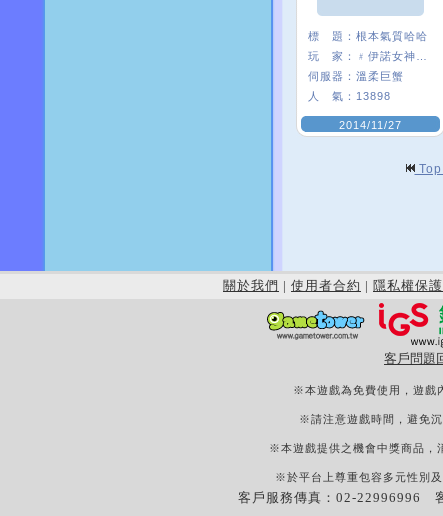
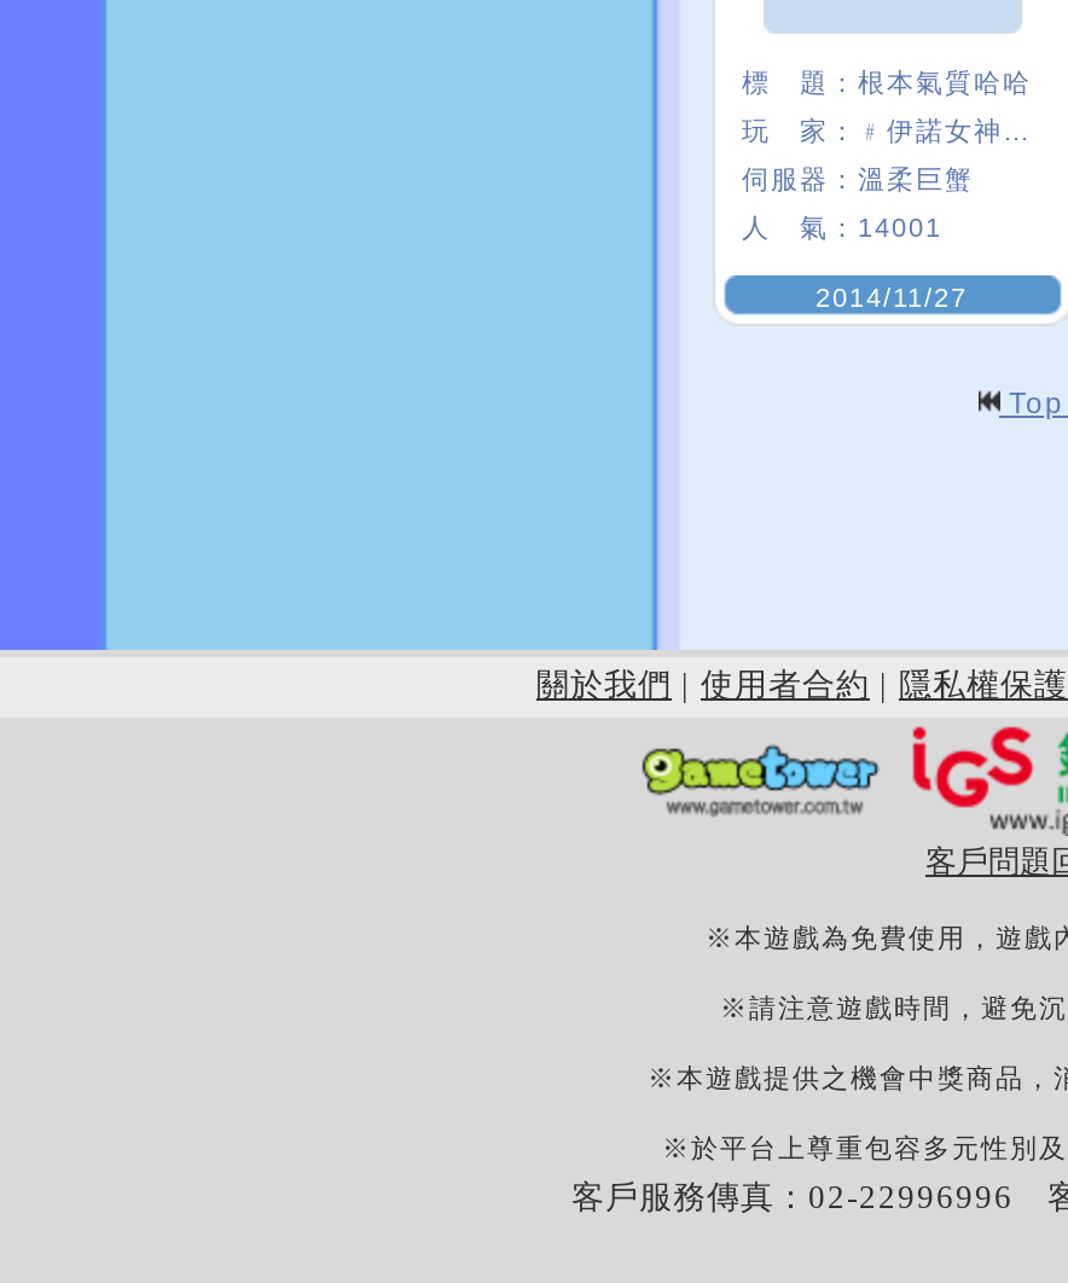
- 人 氣：13898
+ 人 氣：14001
